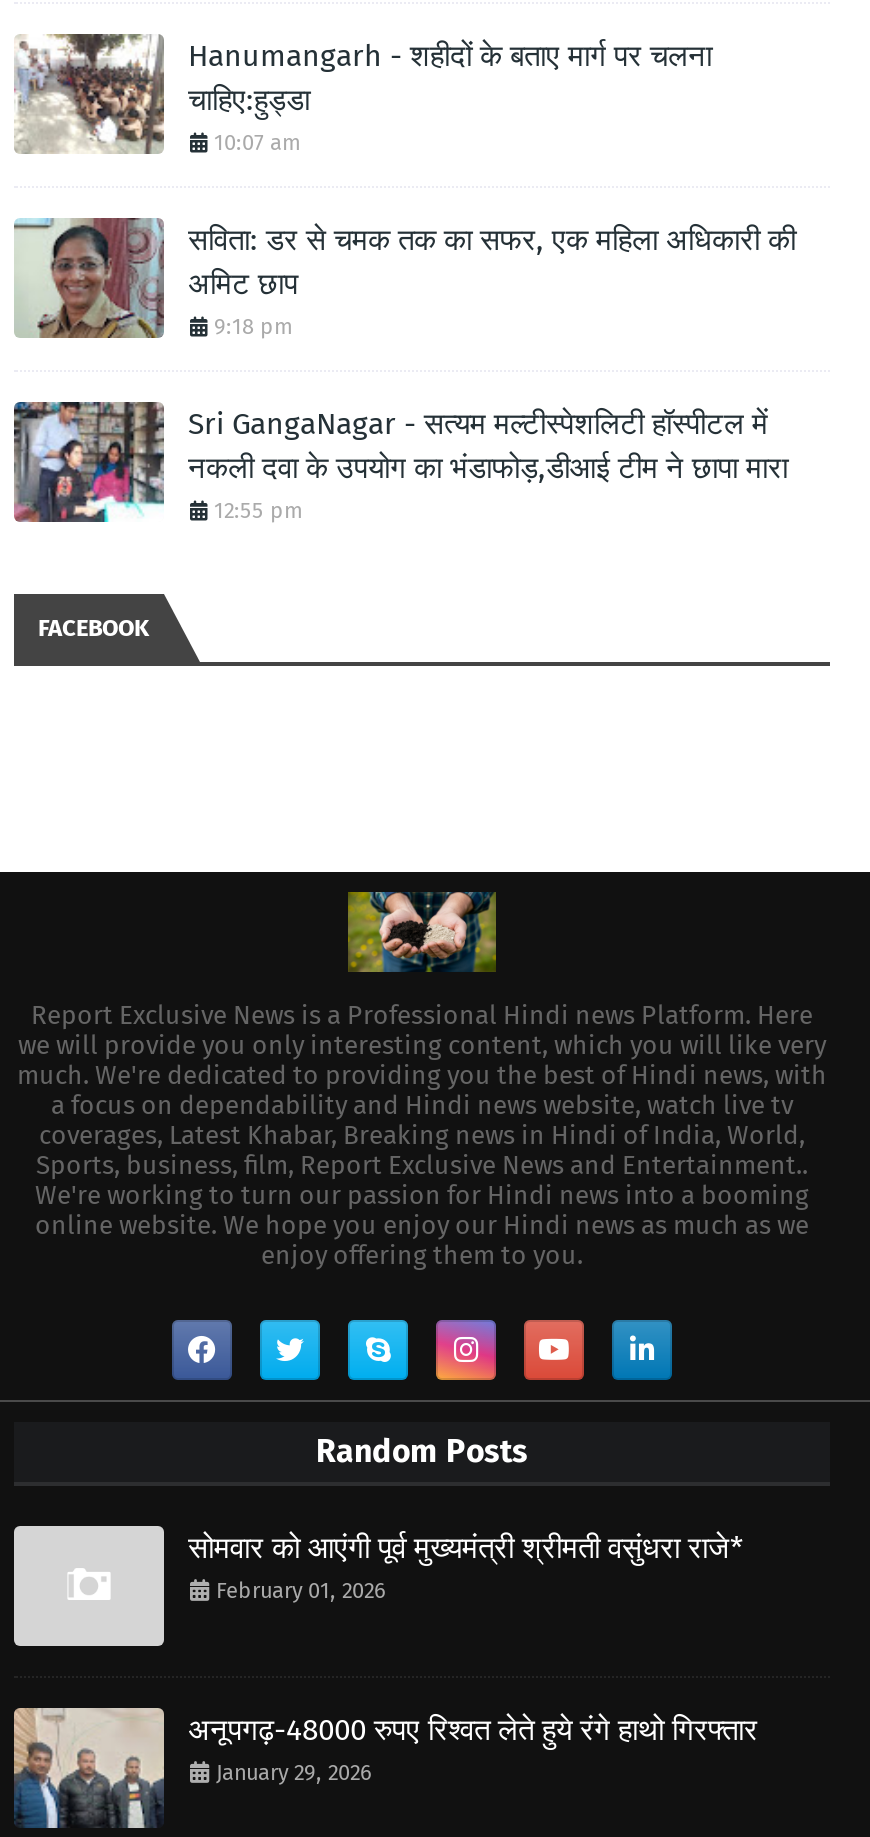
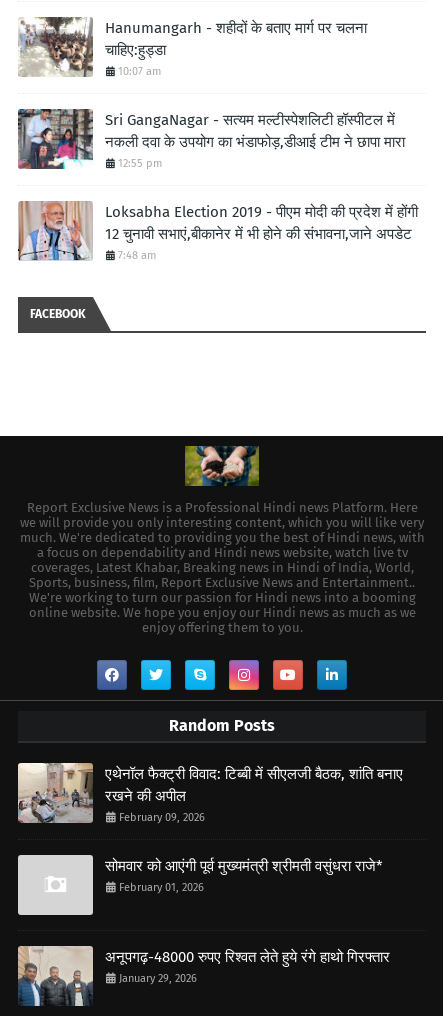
- [image]
- सविता: डर से चमक तक का सफर, एक महिला अधिकारी की
- अमिट छाप
- 9:18 pm

moved up: [image] | Sri GangaNagar - सत्यम मल्टीस्पेशलिटी हॉस्पीटल में | नकली दवा के उपयोग का भंडाफोड़,डीआई टीम ने छापा मारा | 12:55 pm

+ [image]
+ Loksabha Election 2019 - पीएम मोदी की प्रदेश में होंगी
+ 12 चुनावी सभाएं,बीकानेर में भी होने की संभावना,जाने अपडेट
+ 7:48 am

+ [image]
+ एथेनॉल फैक्ट्री विवाद: टिब्बी में सीएलजी बैठक, शांति बनाए
+ रखने की अपील
+ February 09, 2026
